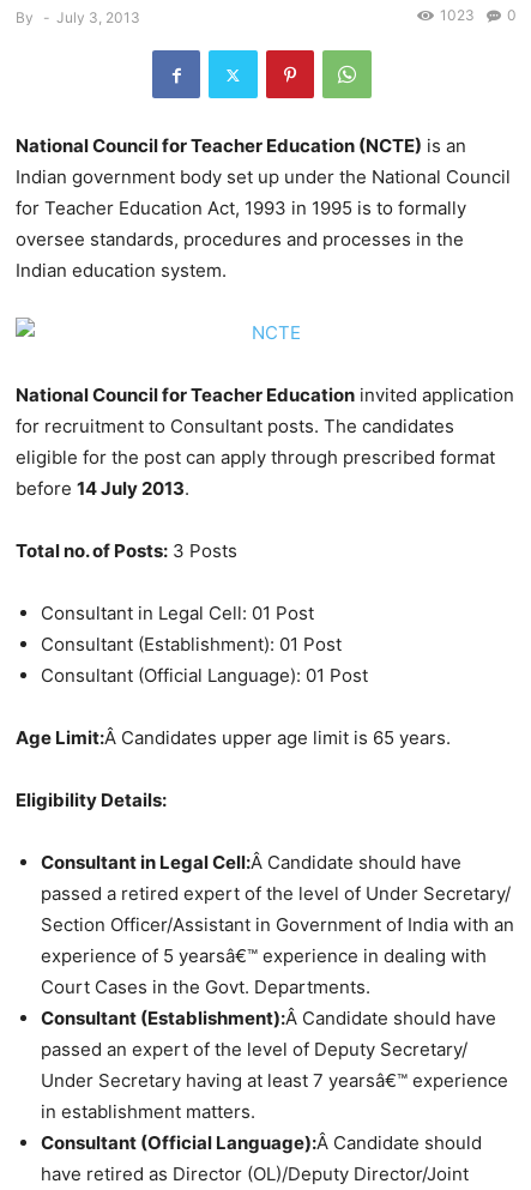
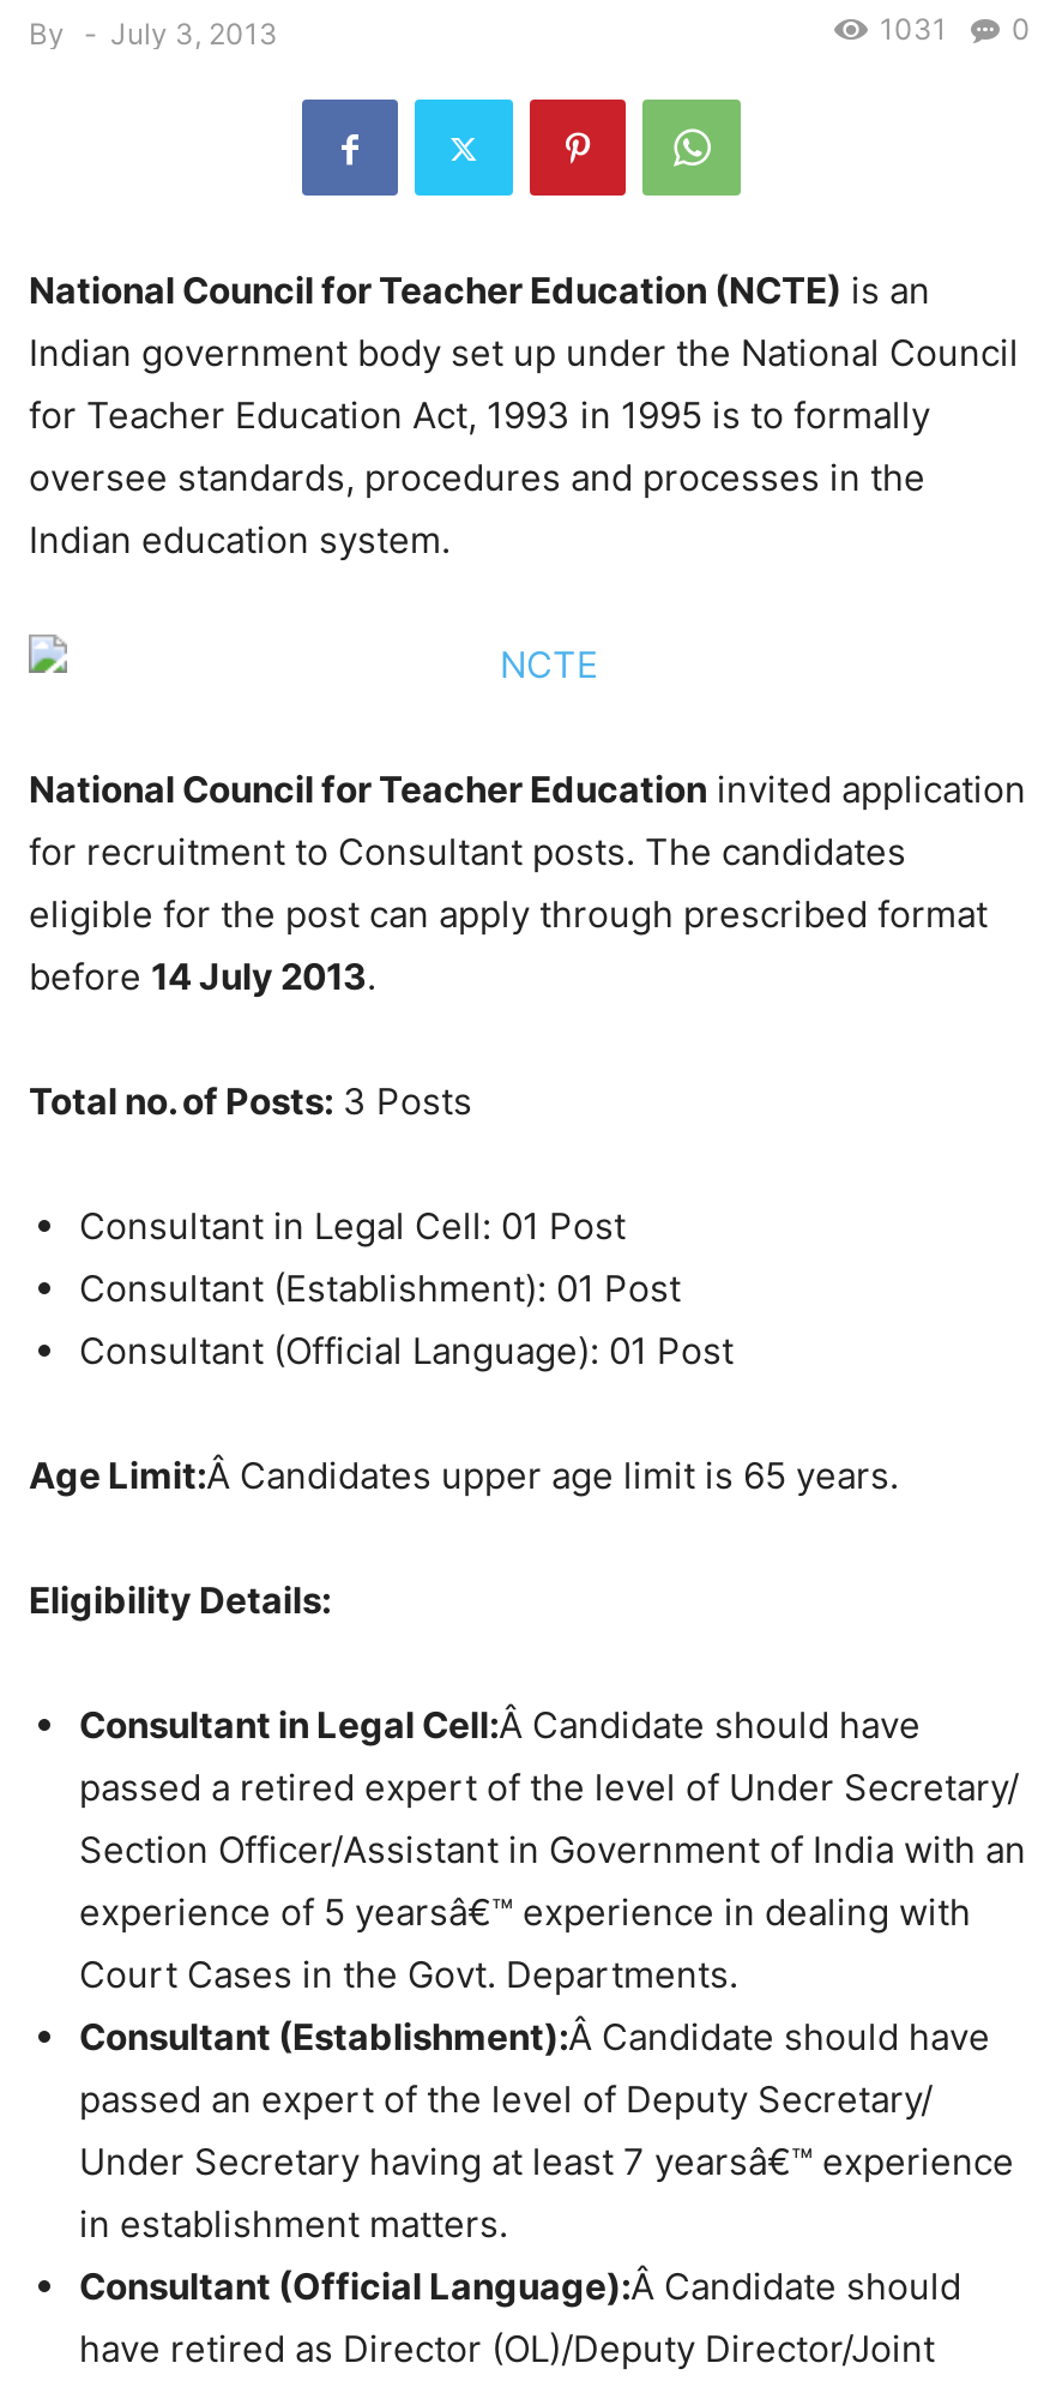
- 1023 0
+ 1031 0
